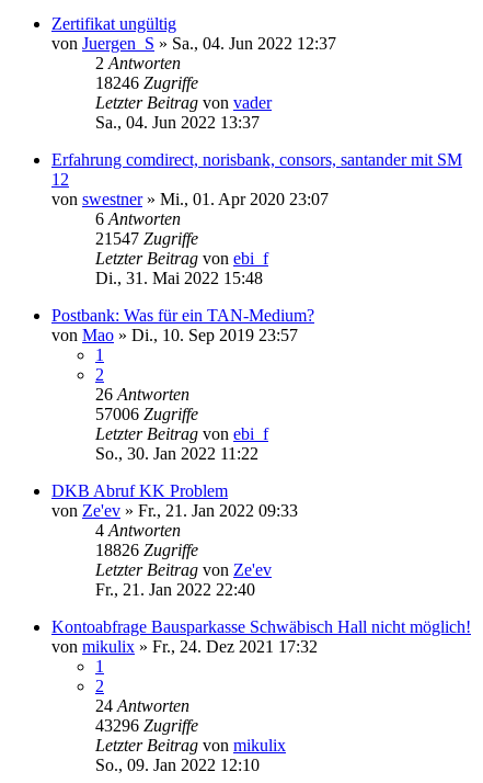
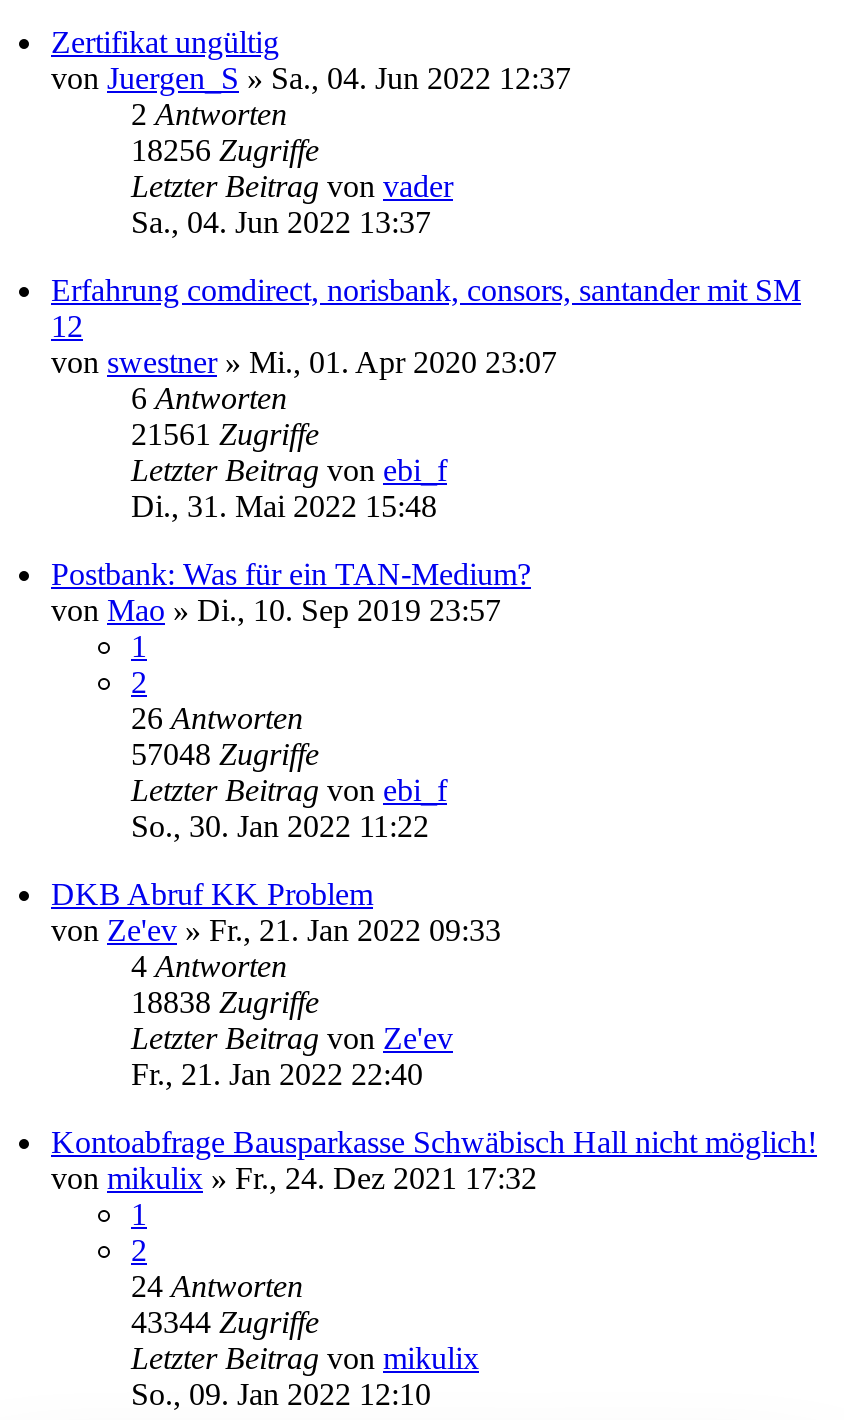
- 18246 Zugriffe
+ 18256 Zugriffe

- 21547 Zugriffe
+ 21561 Zugriffe

- 57006 Zugriffe
+ 57048 Zugriffe

- 18826 Zugriffe
+ 18838 Zugriffe

- 43296 Zugriffe
+ 43344 Zugriffe
